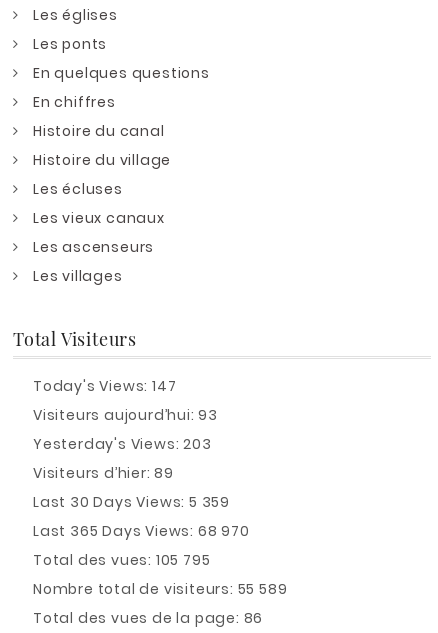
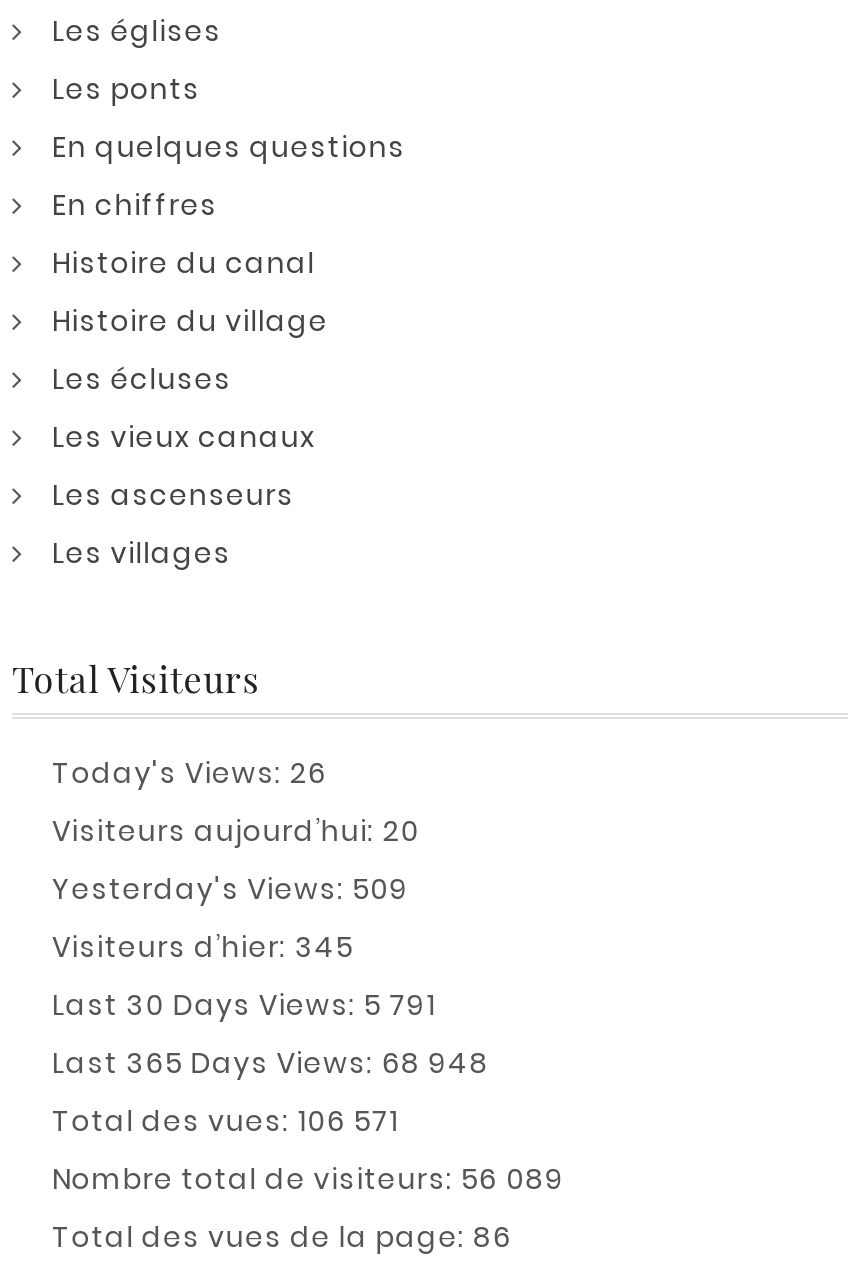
- Today's Views: 147
+ Today's Views: 26

- Visiteurs aujourd’hui: 93
+ Visiteurs aujourd’hui: 20

- Yesterday's Views: 203
+ Yesterday's Views: 509

- Visiteurs d’hier: 89
+ Visiteurs d’hier: 345

- Last 30 Days Views: 5 359
+ Last 30 Days Views: 5 791

- Last 365 Days Views: 68 970
+ Last 365 Days Views: 68 948

- Total des vues: 105 795
+ Total des vues: 106 571

- Nombre total de visiteurs: 55 589
+ Nombre total de visiteurs: 56 089
